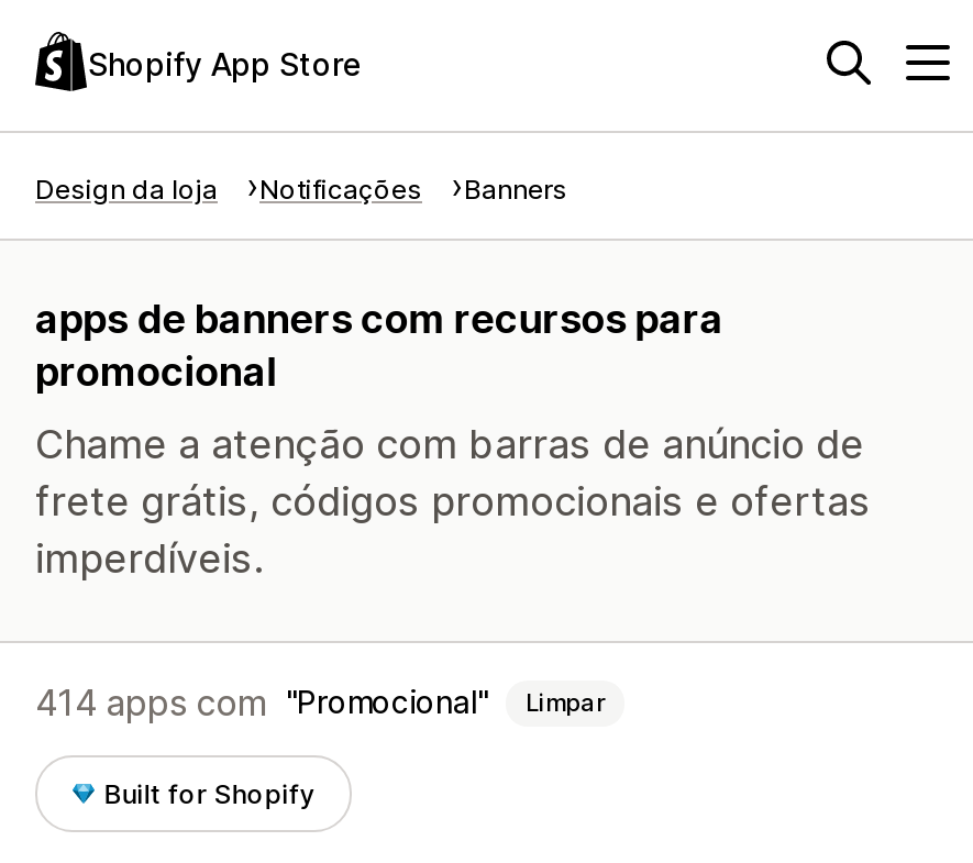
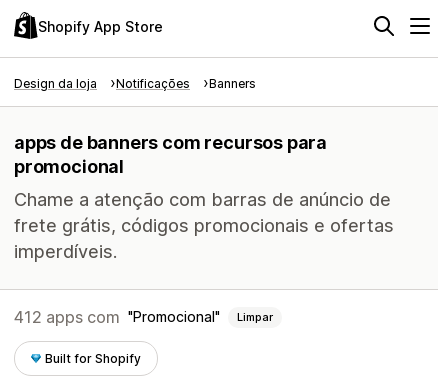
- 414 apps com Promocional Limpar
+ 412 apps com Promocional Limpar
